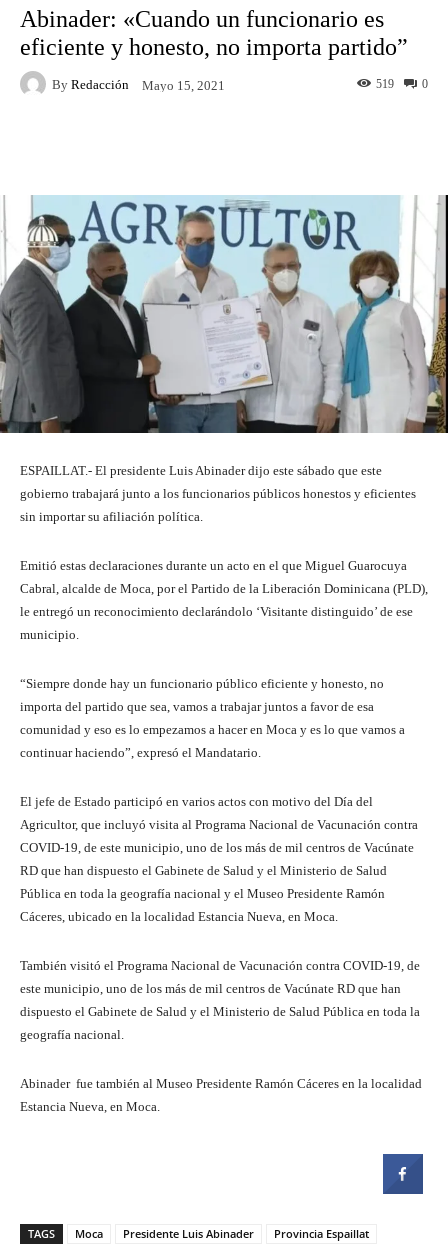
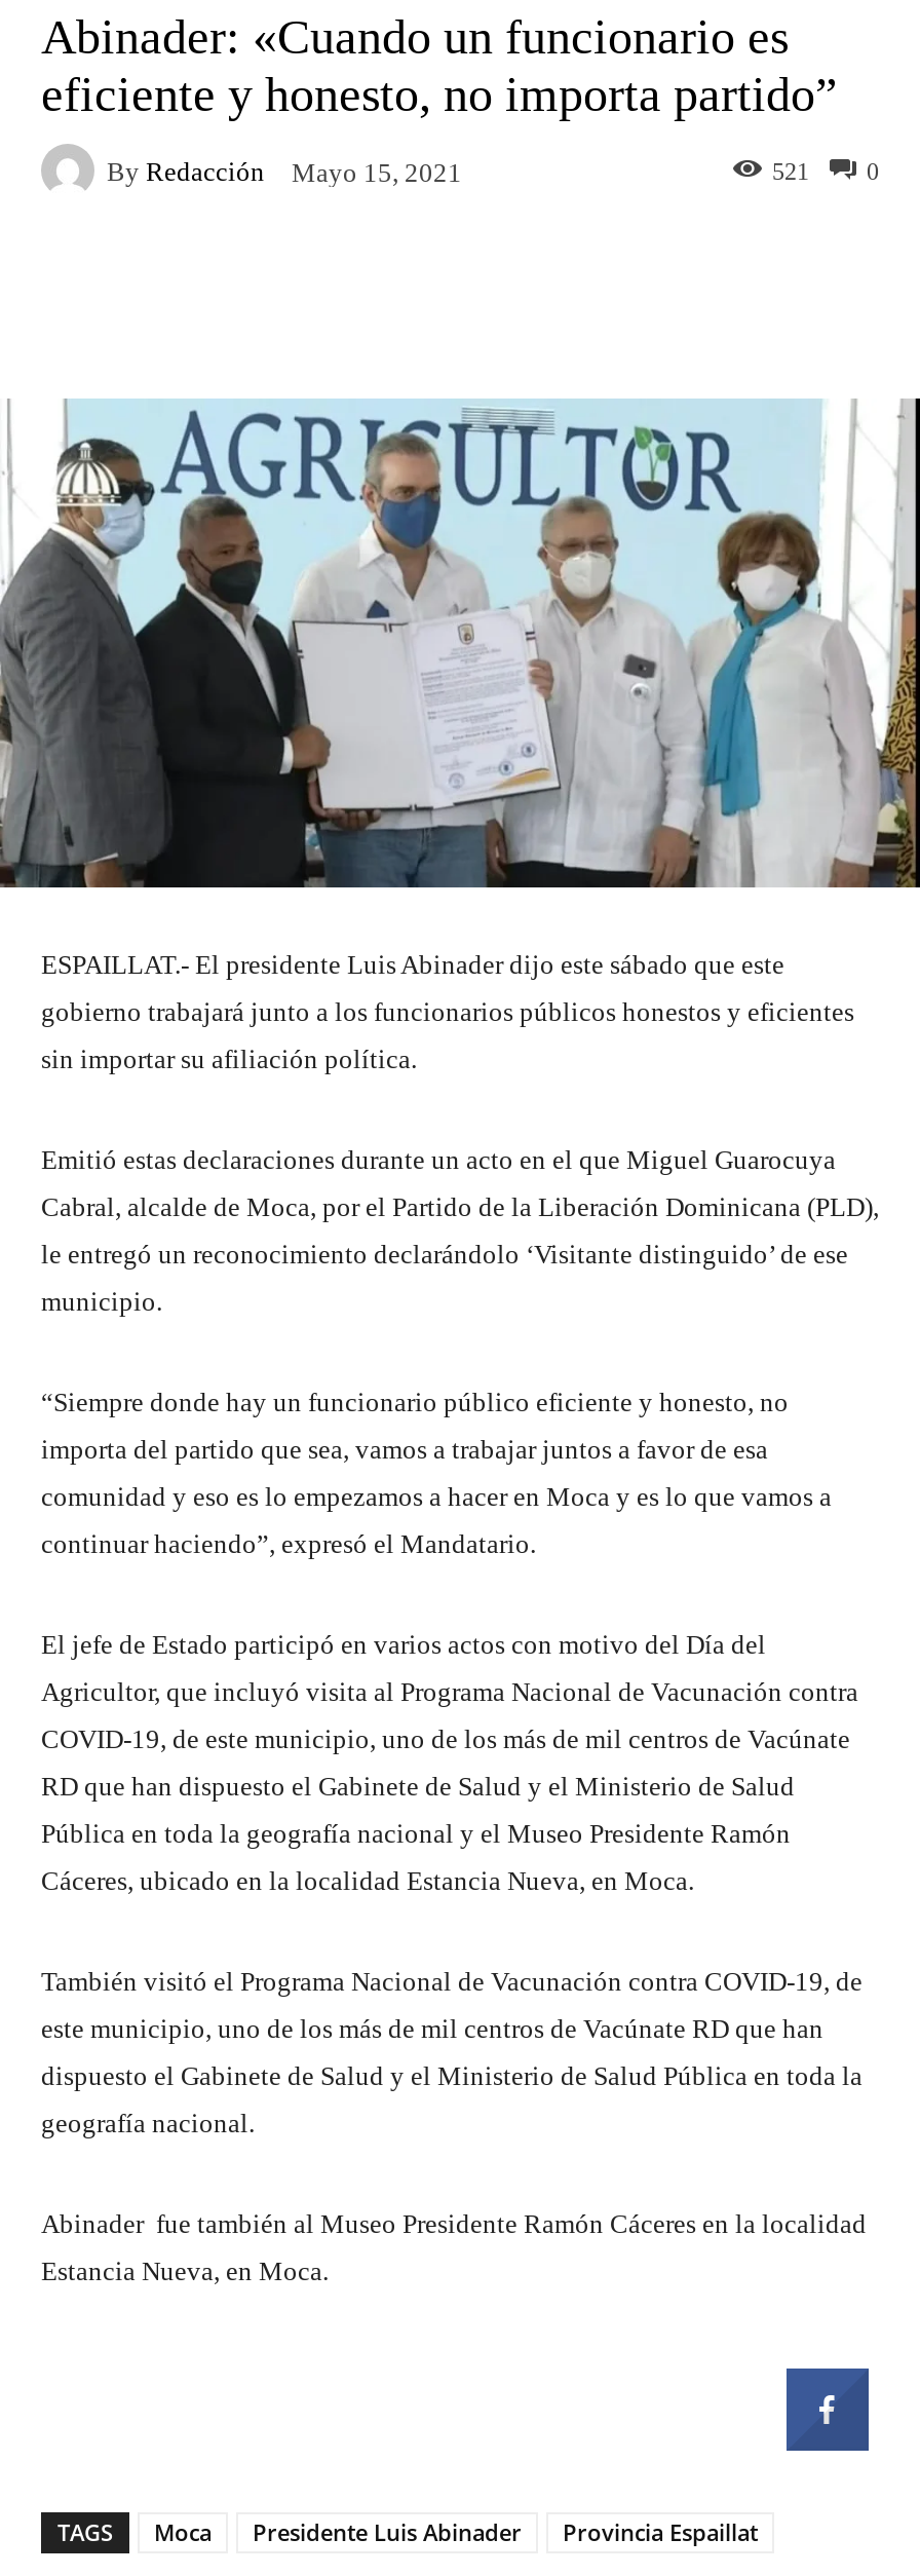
- 519 0
+ 521 0
